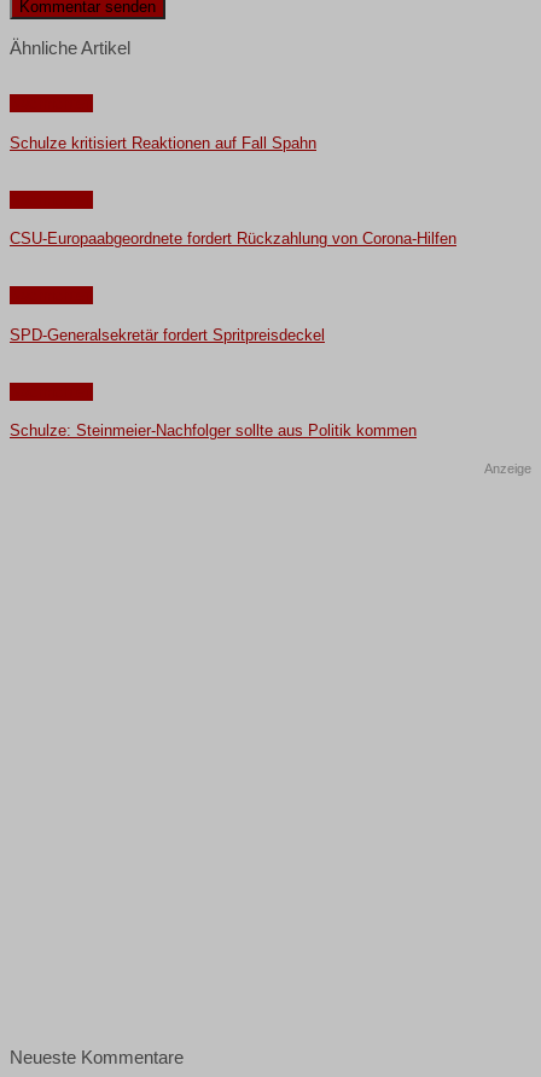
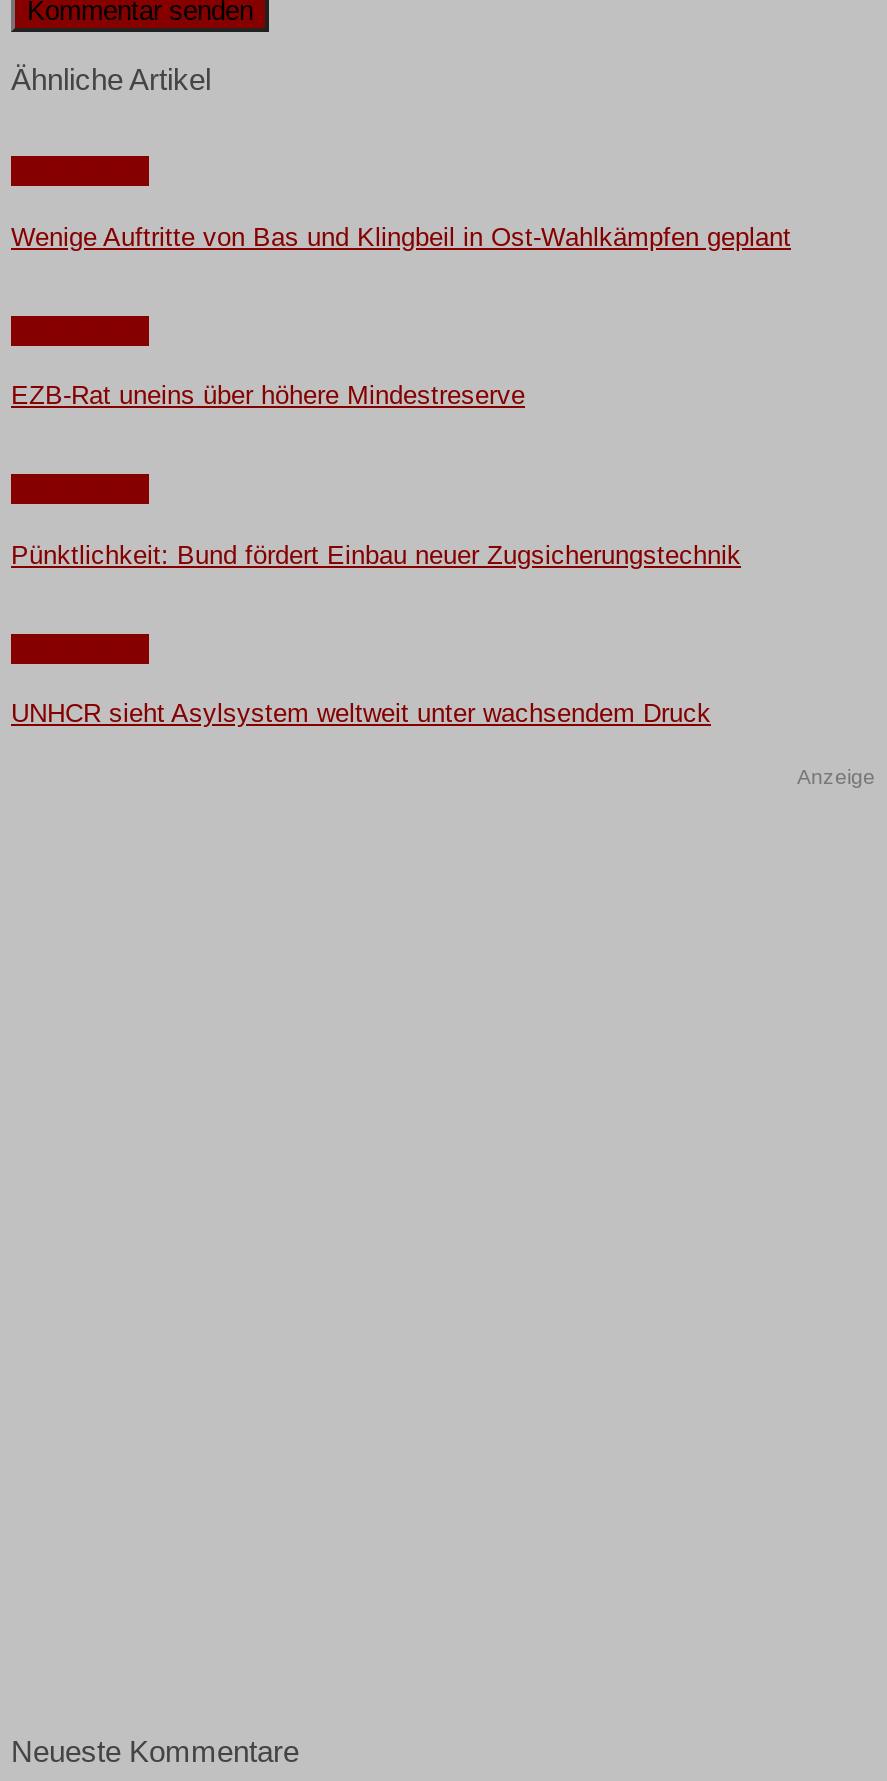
- Schulze kritisiert Reaktionen auf Fall Spahn
+ Wenige Auftritte von Bas und Klingbeil in Ost-Wahlkämpfen geplant

- CSU-Europaabgeordnete fordert Rückzahlung von Corona-Hilfen
+ EZB-Rat uneins über höhere Mindestreserve

- SPD-Generalsekretär fordert Spritpreisdeckel
+ Pünktlichkeit: Bund fördert Einbau neuer Zugsicherungstechnik

- Schulze: Steinmeier-Nachfolger sollte aus Politik kommen
+ UNHCR sieht Asylsystem weltweit unter wachsendem Druck
